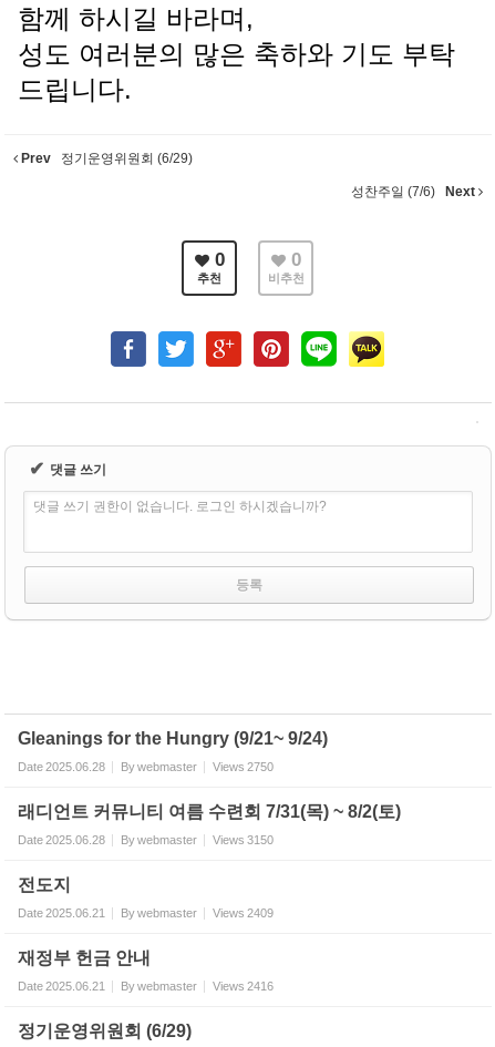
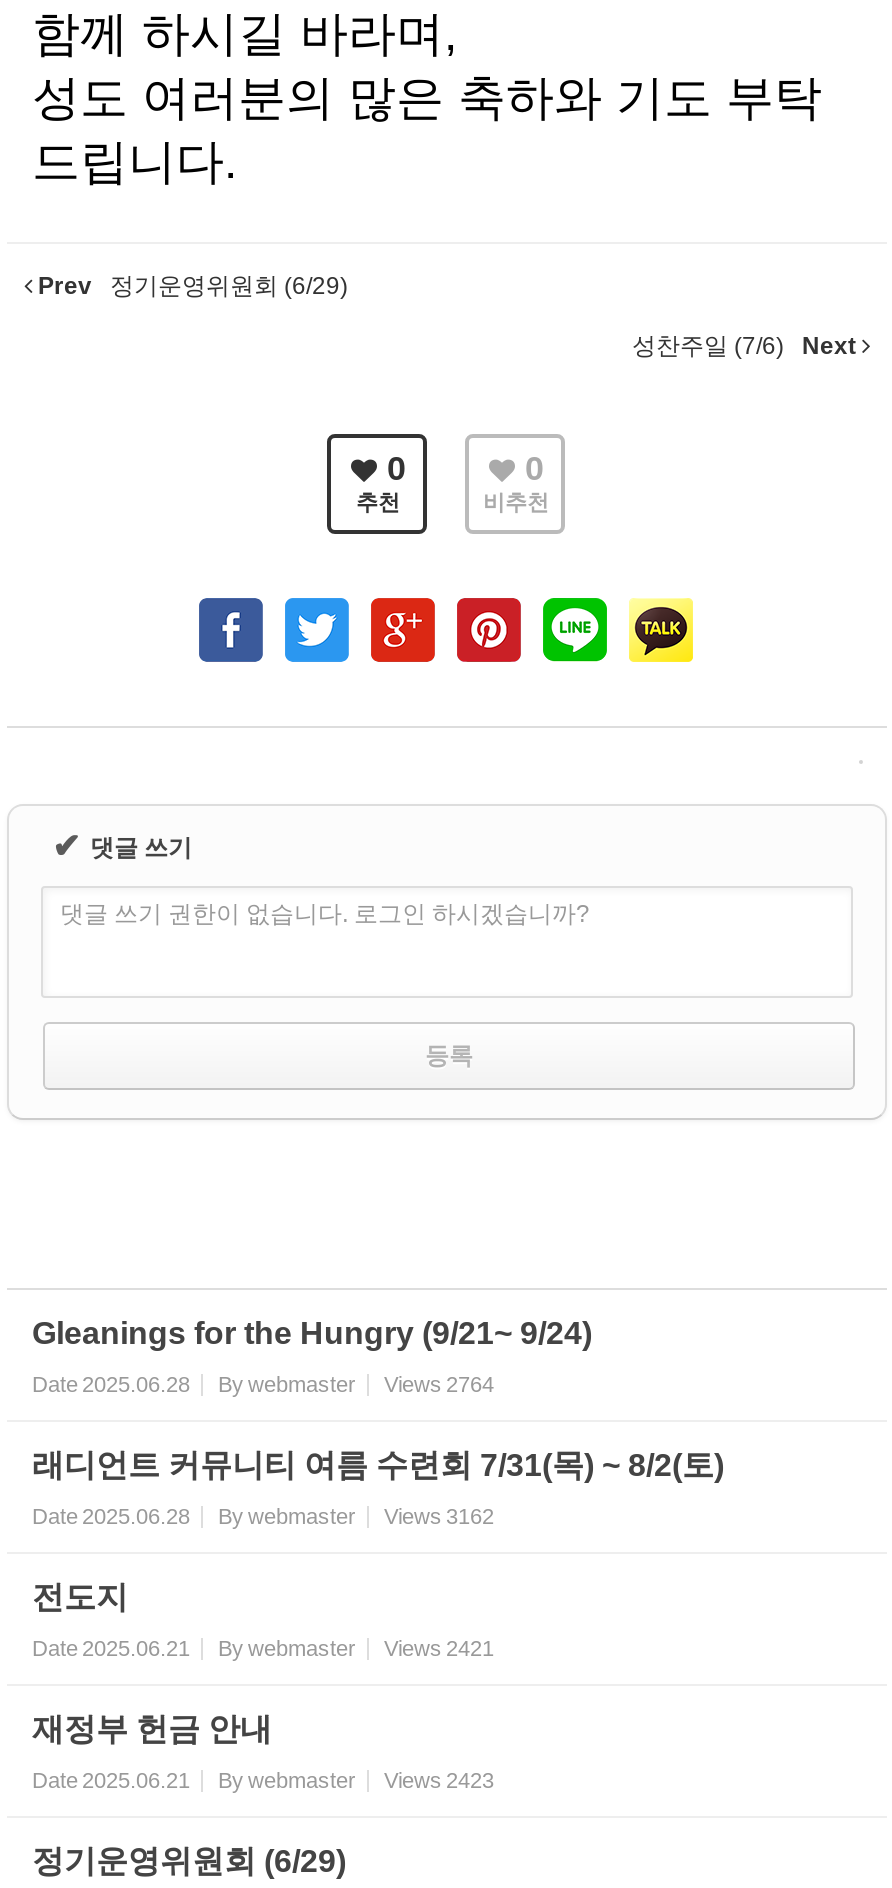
- Date 2025.06.28 By webmaster Views 2750
+ Date 2025.06.28 By webmaster Views 2764

- Date 2025.06.28 By webmaster Views 3150
+ Date 2025.06.28 By webmaster Views 3162

- Date 2025.06.21 By webmaster Views 2409
+ Date 2025.06.21 By webmaster Views 2421

- Date 2025.06.21 By webmaster Views 2416
+ Date 2025.06.21 By webmaster Views 2423
